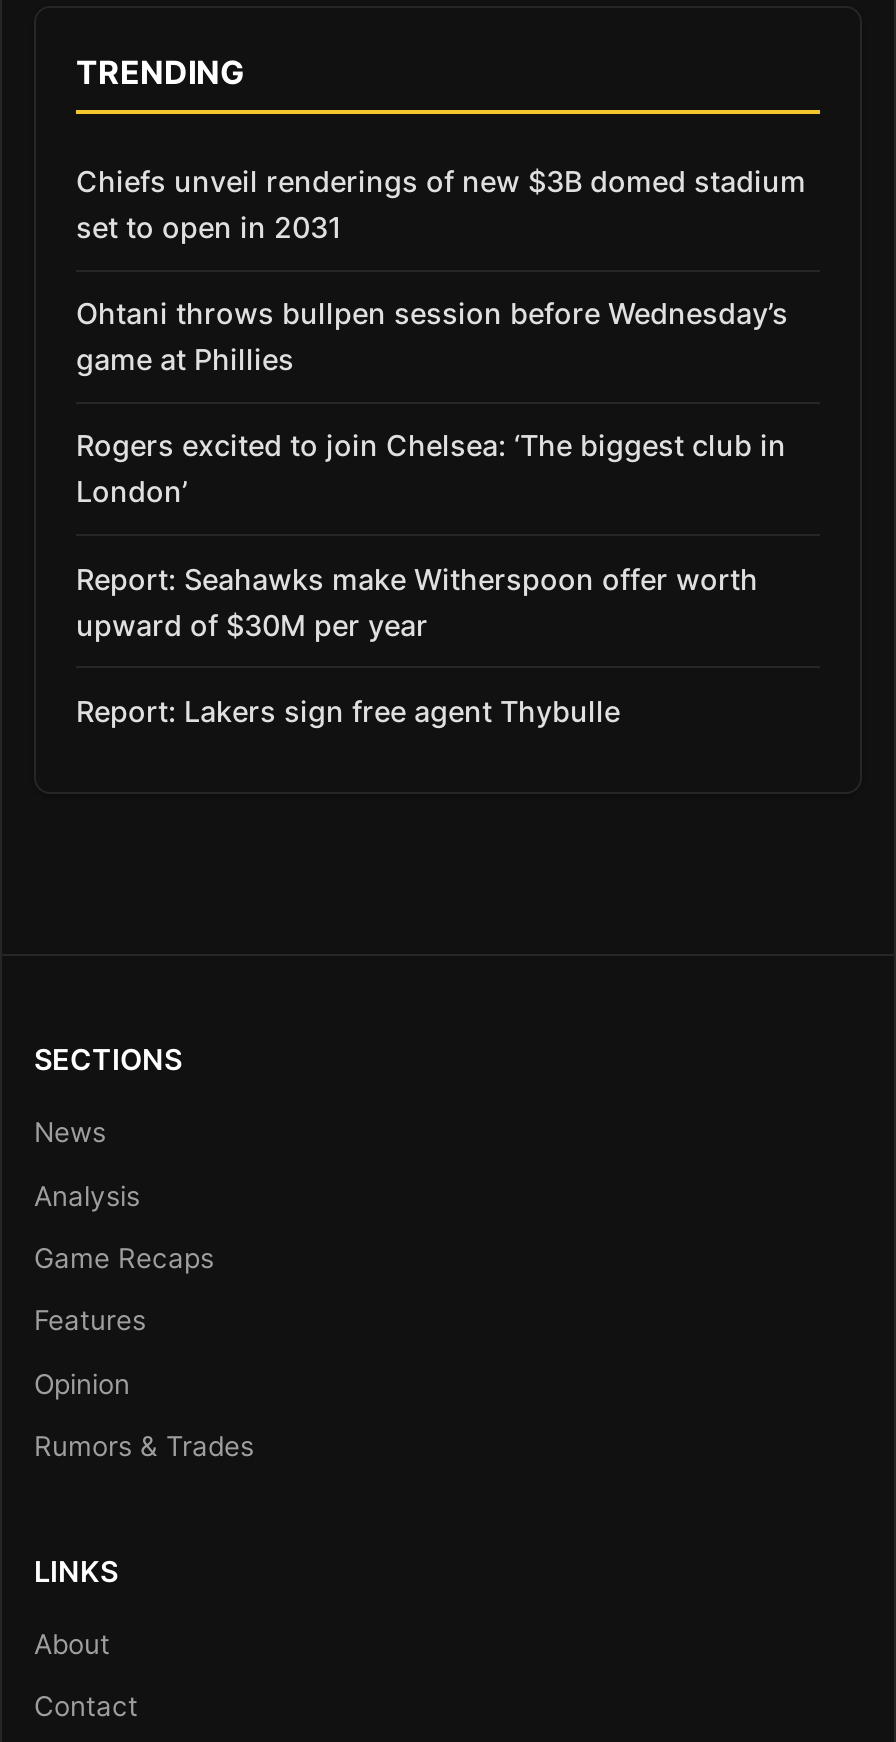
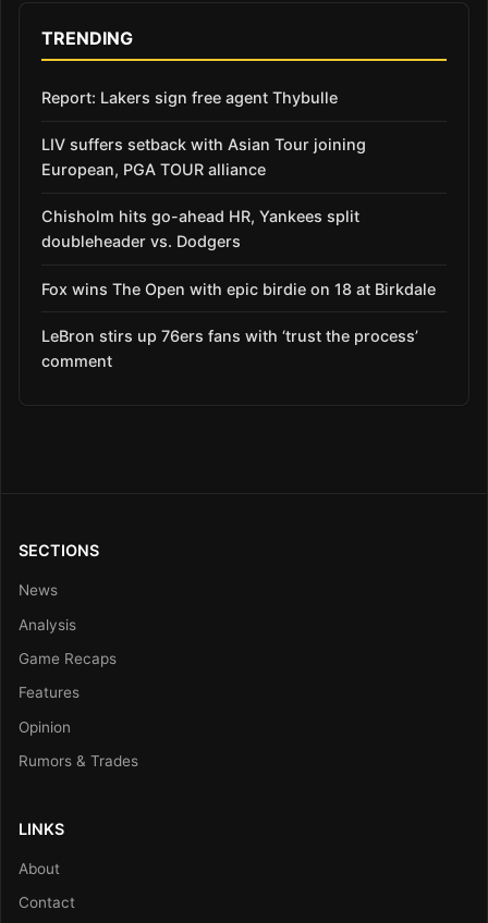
- Chiefs unveil renderings of new $3B domed stadium
- set to open in 2031
- Ohtani throws bullpen session before Wednesday’s
- game at Phillies
- Rogers excited to join Chelsea: ‘The biggest club in
- London’
- Report: Seahawks make Witherspoon offer worth
- upward of $30M per year

moved up: Report: Lakers sign free agent Thybulle

+ LIV suffers setback with Asian Tour joining
+ European, PGA TOUR alliance
+ Chisholm hits go-ahead HR, Yankees split
+ doubleheader vs. Dodgers
+ Fox wins The Open with epic birdie on 18 at Birkdale
+ LeBron stirs up 76ers fans with ‘trust the process’
+ comment
